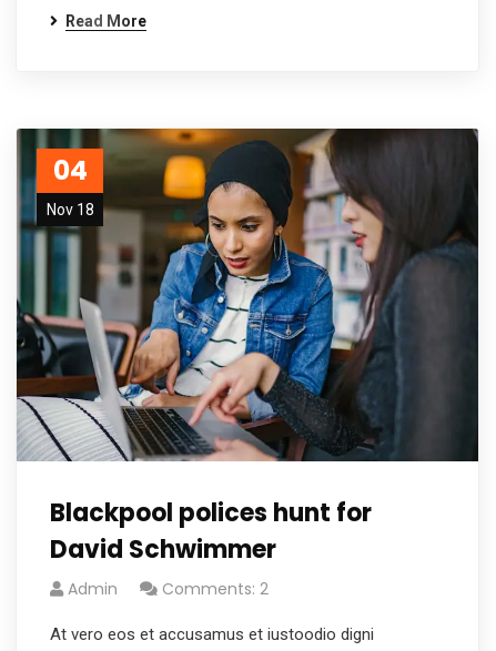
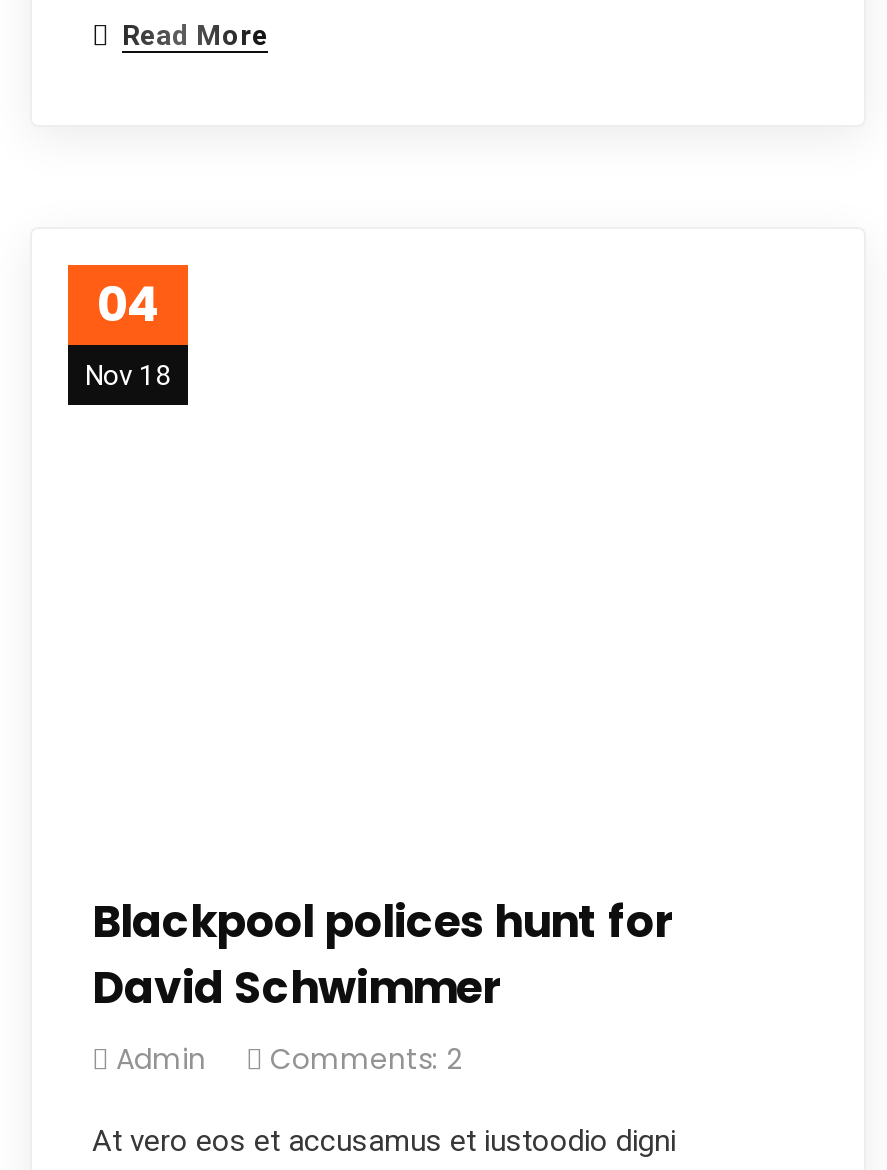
- [image]
